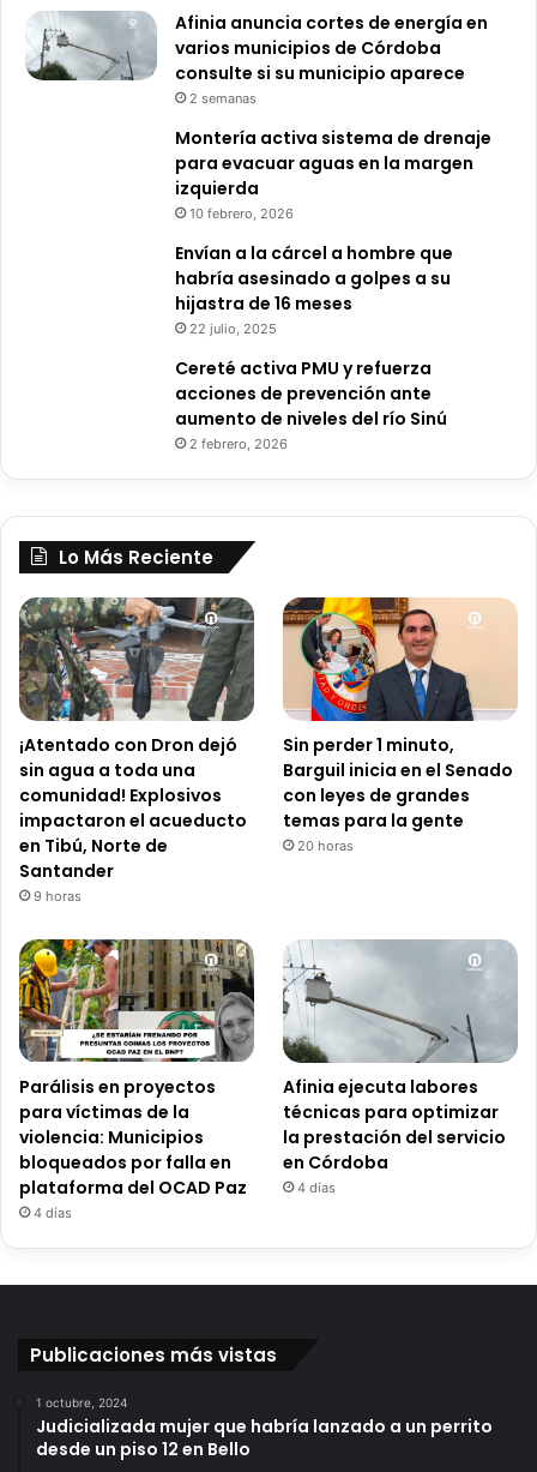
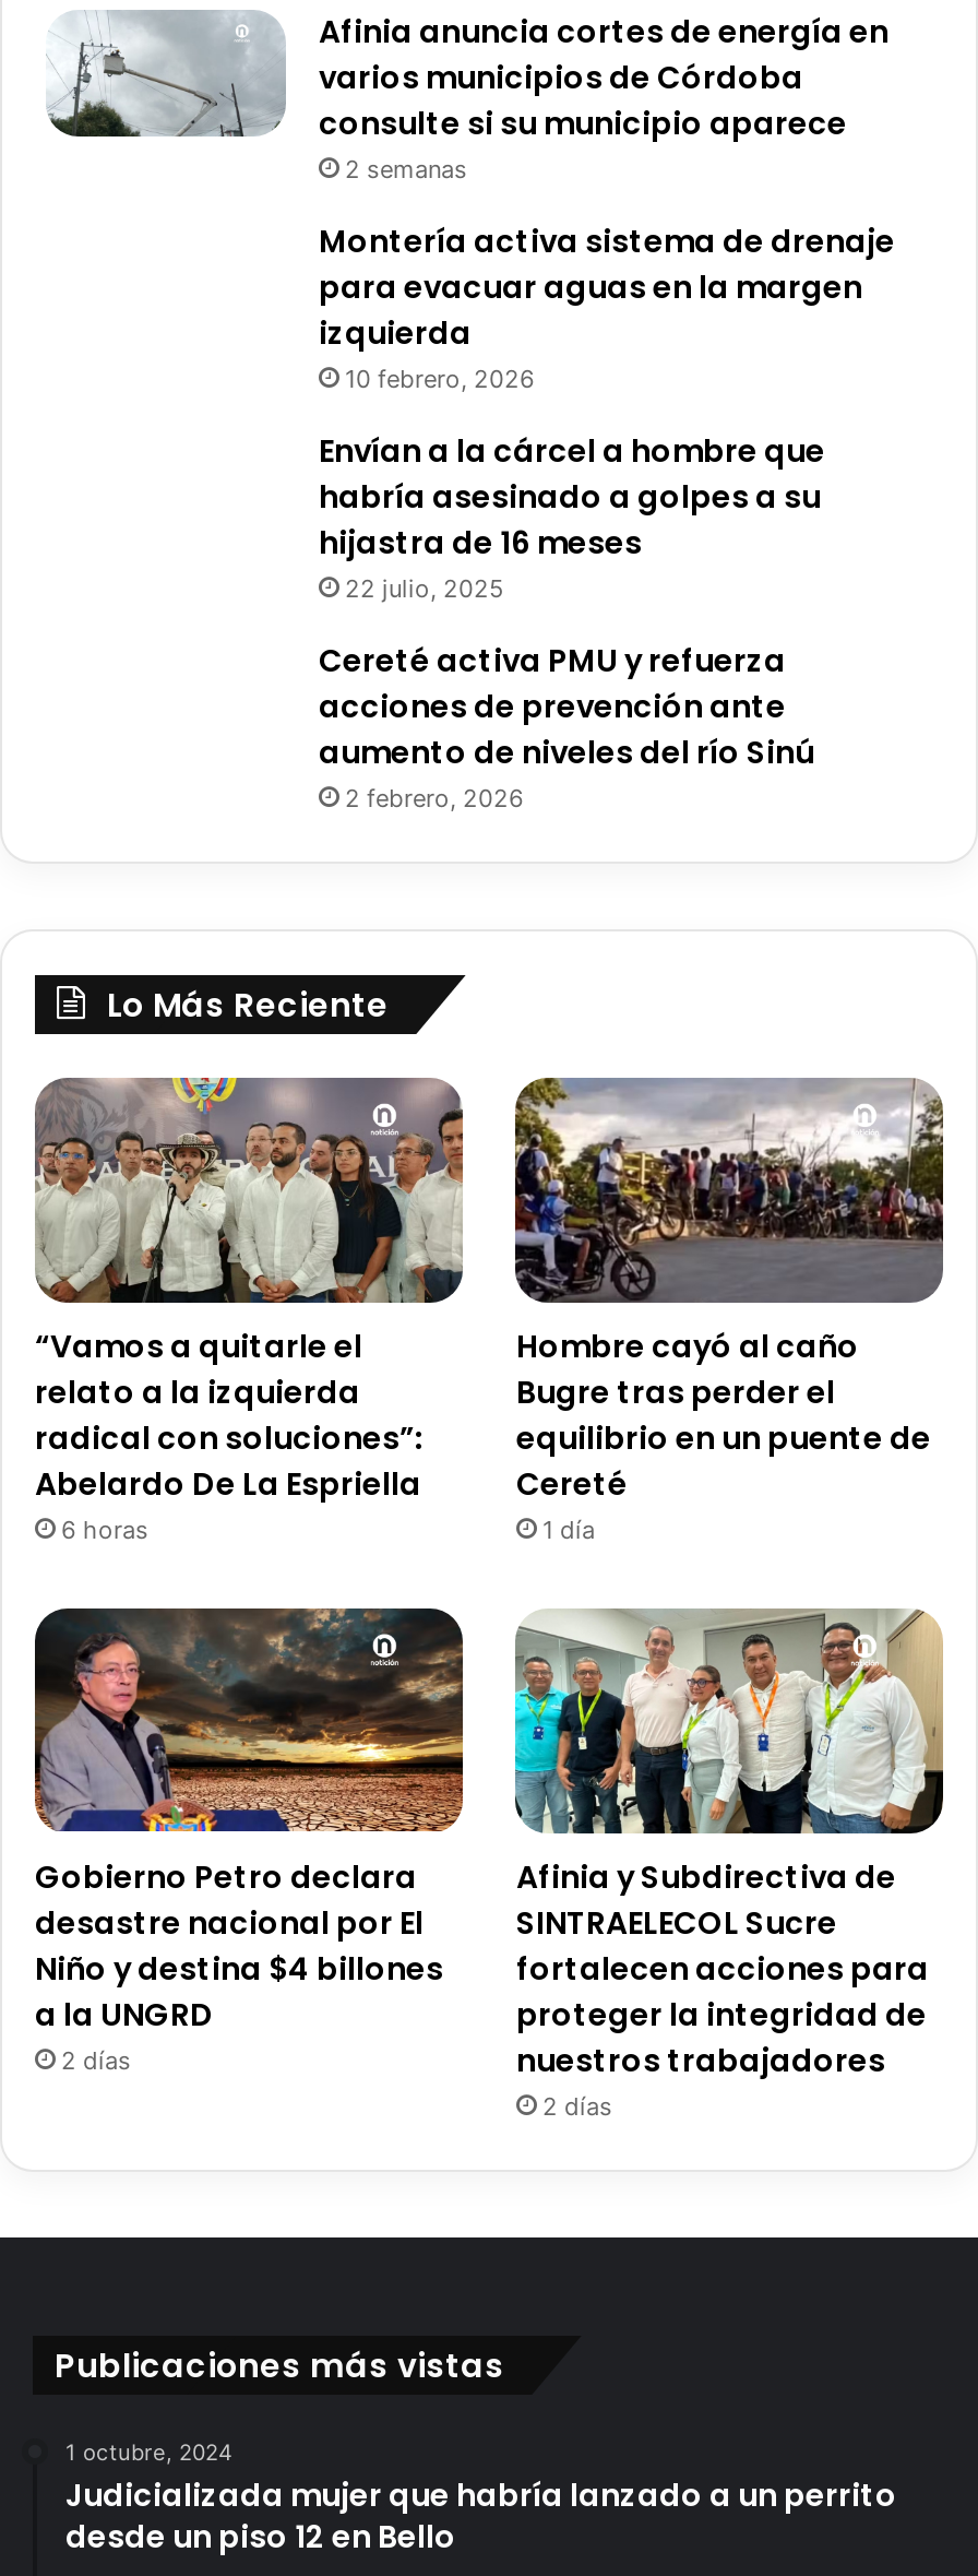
- [image]
+ [image]

- [image]
- Sin perder 1 minuto,
- Barguil inicia en el Senado
- con leyes de grandes
- temas para la gente
- 20 horas
+ [image]
+ Hombre cayó al caño
+ Bugre tras perder el
+ equilibrio en un puente de
+ Cereté
+ 1 día

- ¡Atentado con Dron dejó
- sin agua a toda una
- comunidad! Explosivos
- impactaron el acueducto
- en Tibú, Norte de
- Santander
- 9 horas
+ “Vamos a quitarle el
+ relato a la izquierda
+ radical con soluciones”:
+ Abelardo De La Espriella
+ 6 horas

- [image]
- Parálisis en proyectos
- para víctimas de la
- violencia: Municipios
- bloqueados por falla en
- plataforma del OCAD Paz
- 4 días
+ [image]
+ Gobierno Petro declara
+ desastre nacional por El
+ Niño y destina $4 billones
+ a la UNGRD
+ 2 días

- [image]
- Afinia ejecuta labores
- técnicas para optimizar
- la prestación del servicio
- en Córdoba
- 4 días
+ [image]
+ Afinia y Subdirectiva de
+ SINTRAELECOL Sucre
+ fortalecen acciones para
+ proteger la integridad de
+ nuestros trabajadores
+ 2 días
